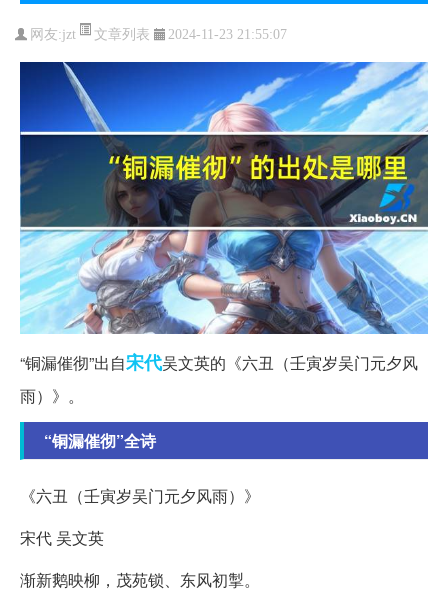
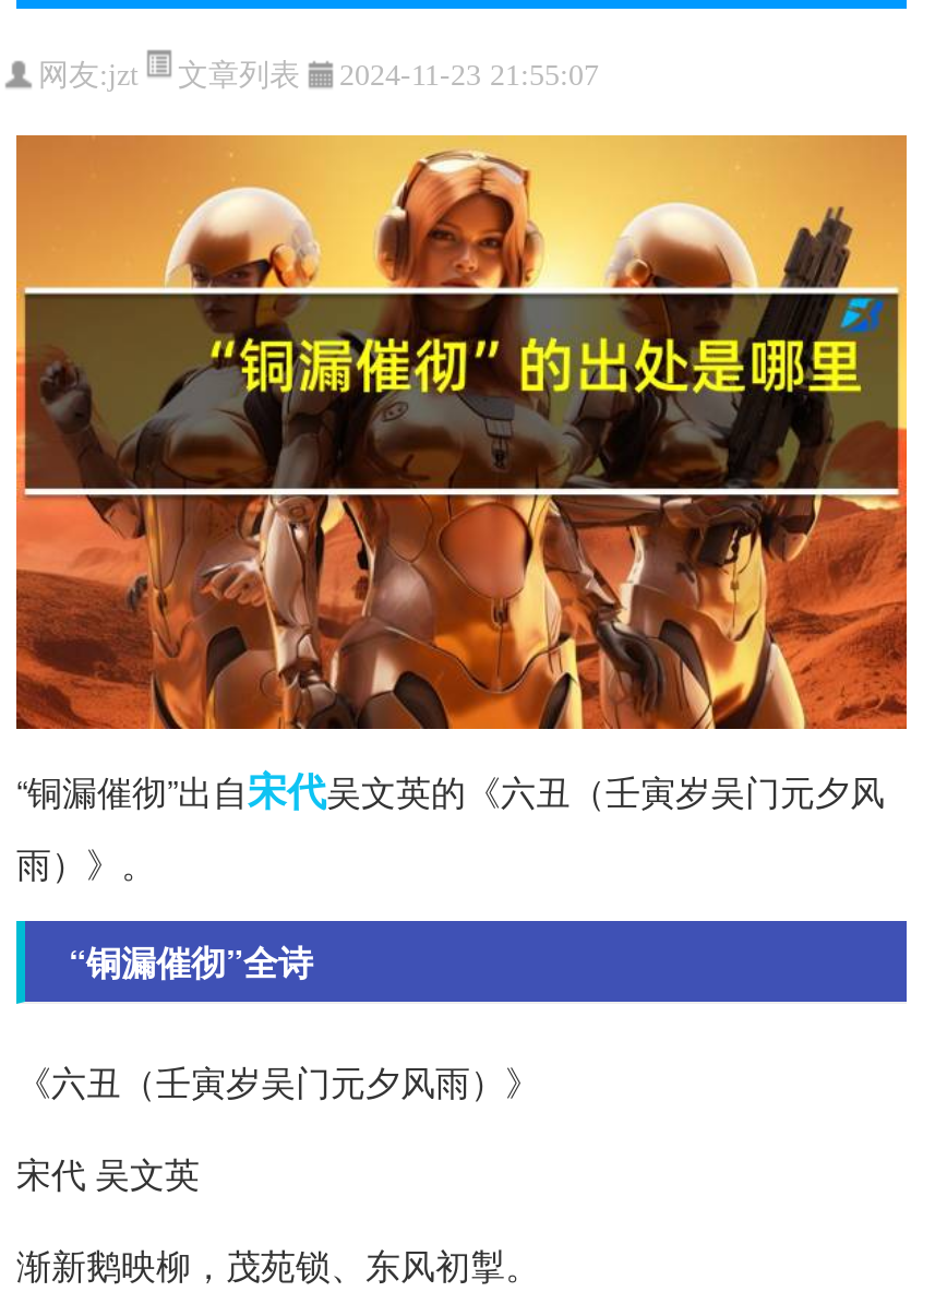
- [image]
+ [image]
